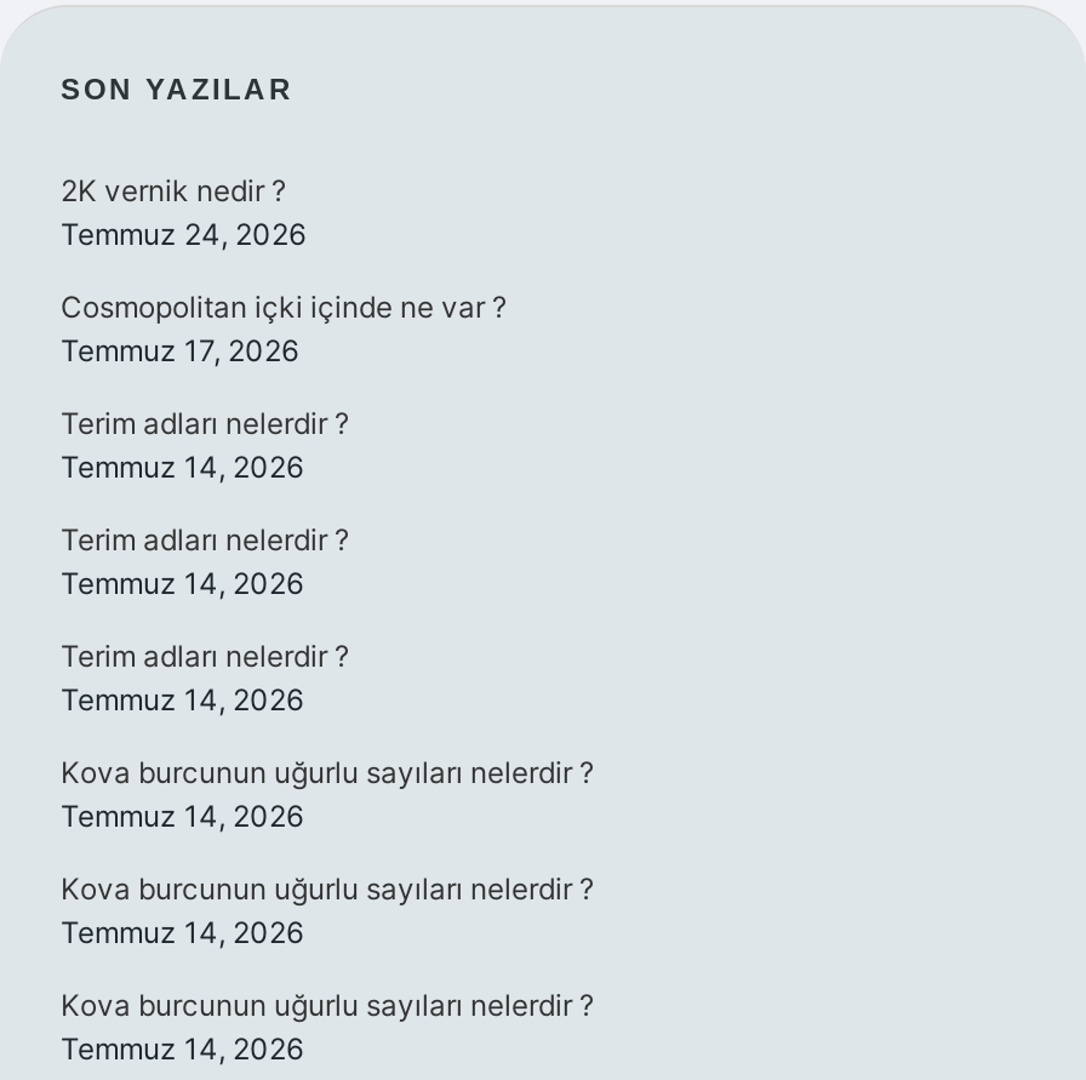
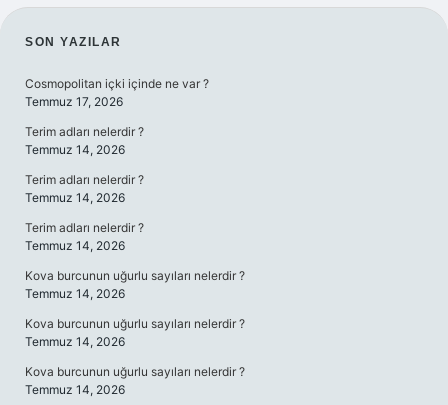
- 2K vernik nedir ?
- Temmuz 24, 2026
